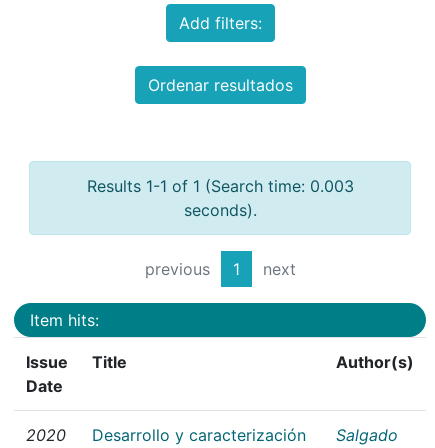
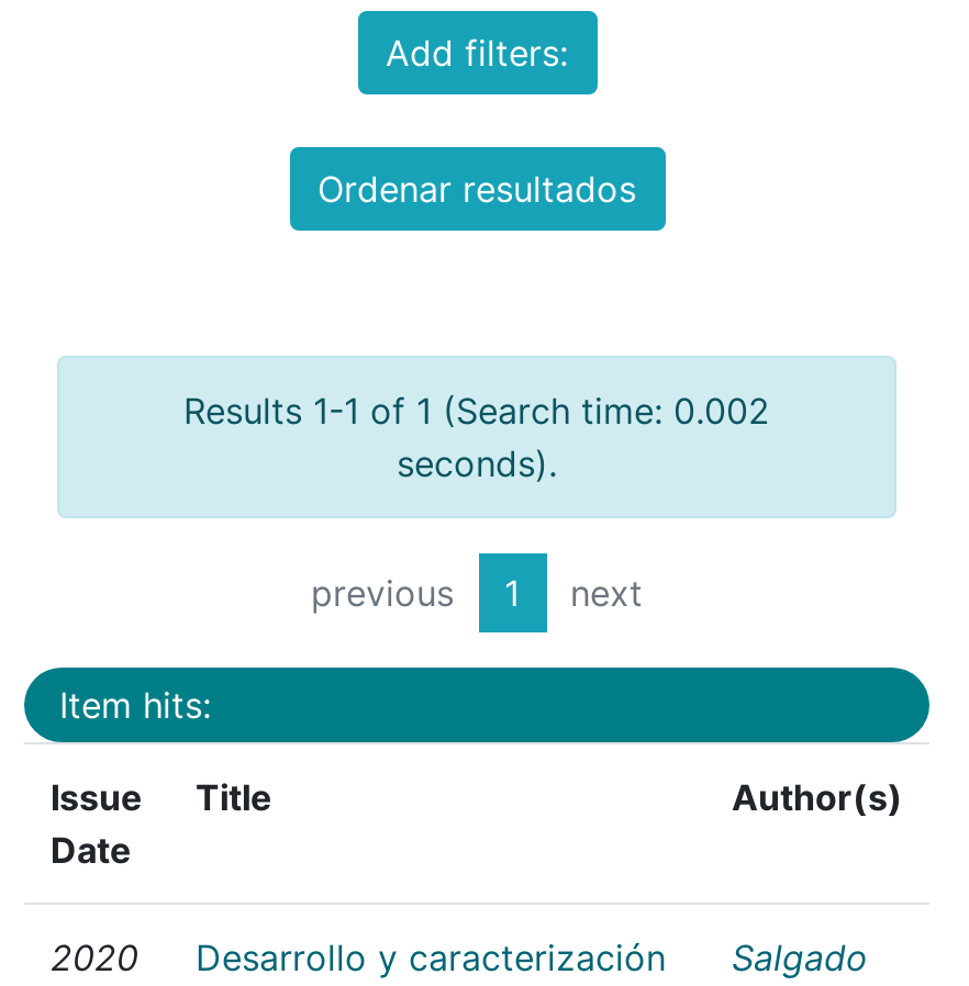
- Results 1-1 of 1 (Search time: 0.003
+ Results 1-1 of 1 (Search time: 0.002
